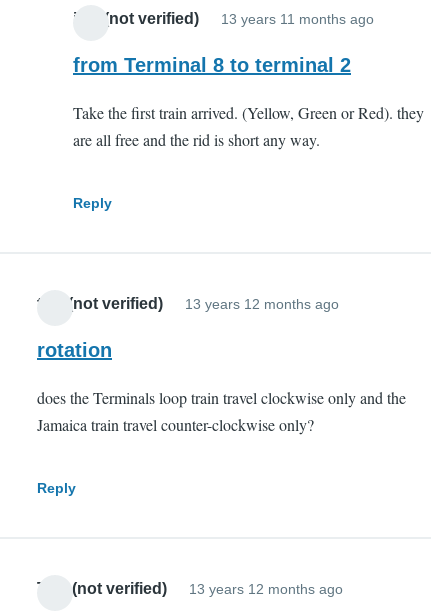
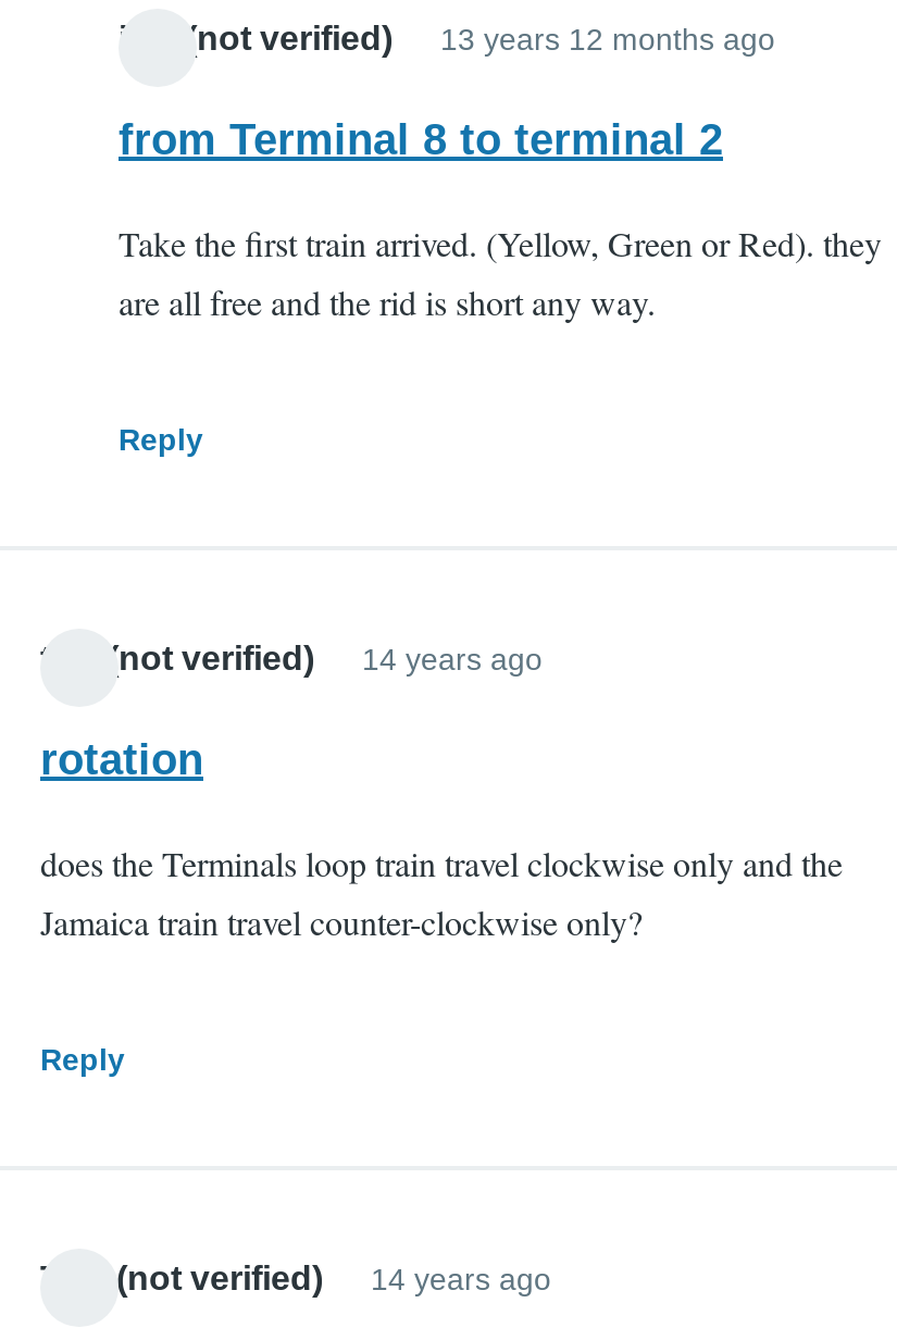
- 13 years 11 months ago
+ 13 years 12 months ago

- 13 years 12 months ago
+ 14 years ago

- 13 years 12 months ago
+ 14 years ago
